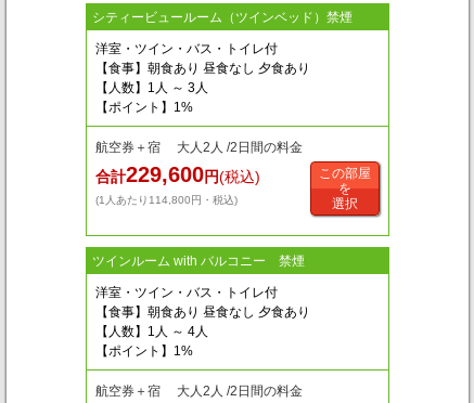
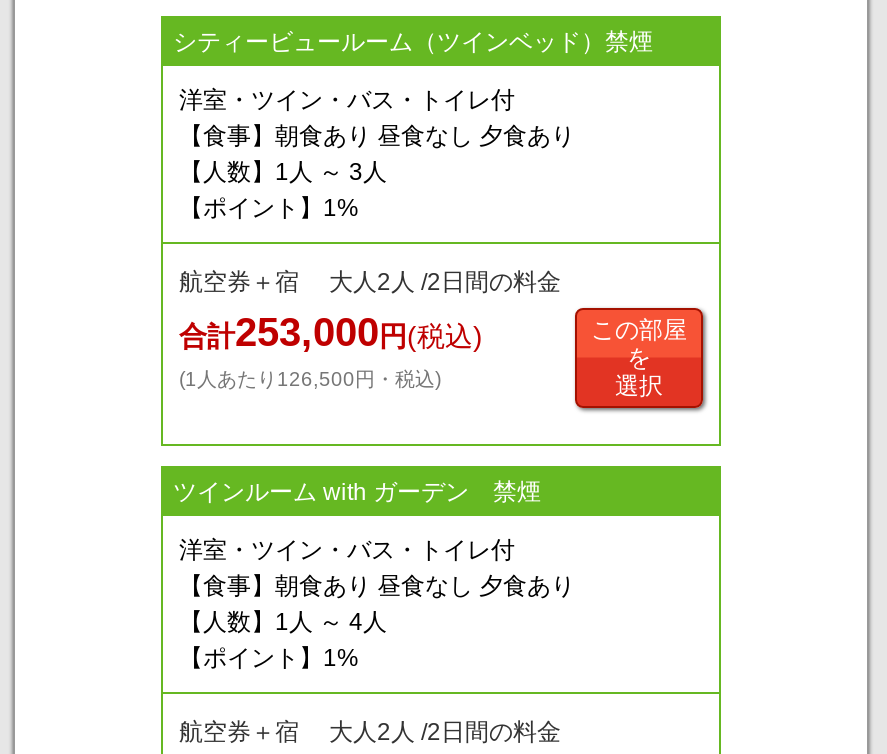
- 合計229,600円(税込)
+ 合計253,000円(税込)

- (1人あたり114,800円・税込)
+ (1人あたり126,500円・税込)

- ツインルーム with バルコニー 禁煙
+ ツインルーム with ガーデン 禁煙
